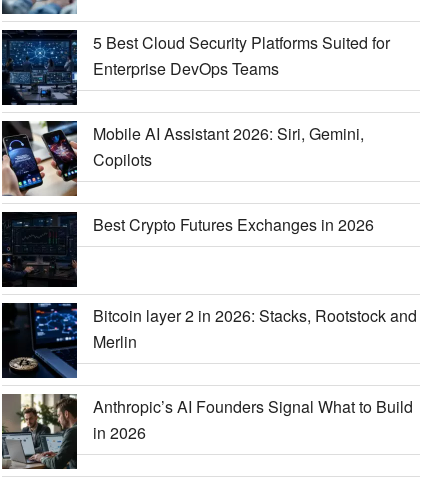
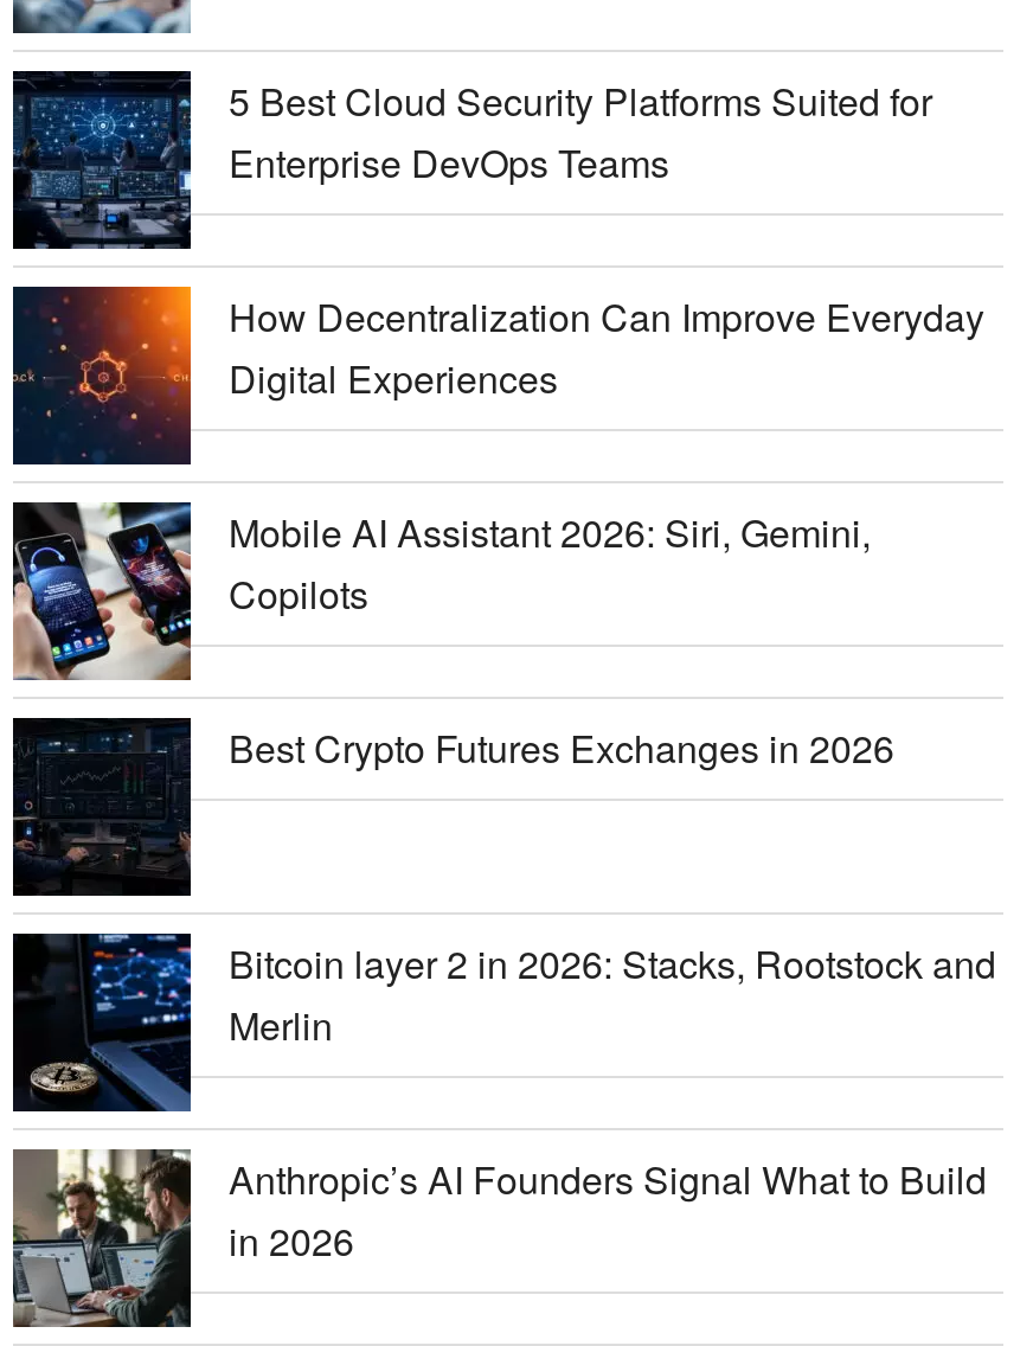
+ [image]
+ How Decentralization Can Improve Everyday
+ Digital Experiences
